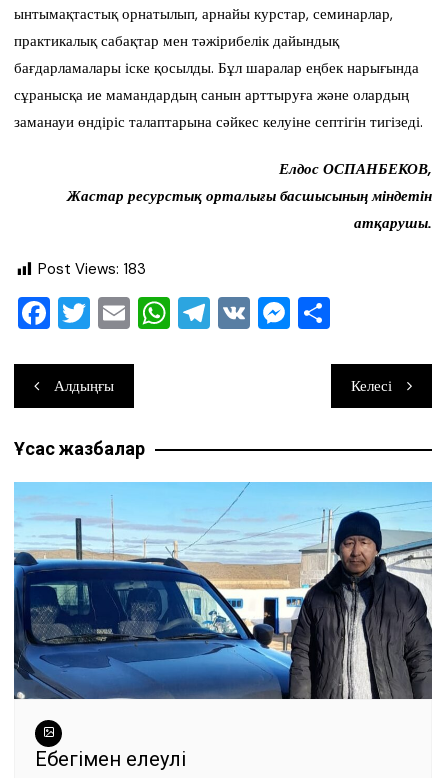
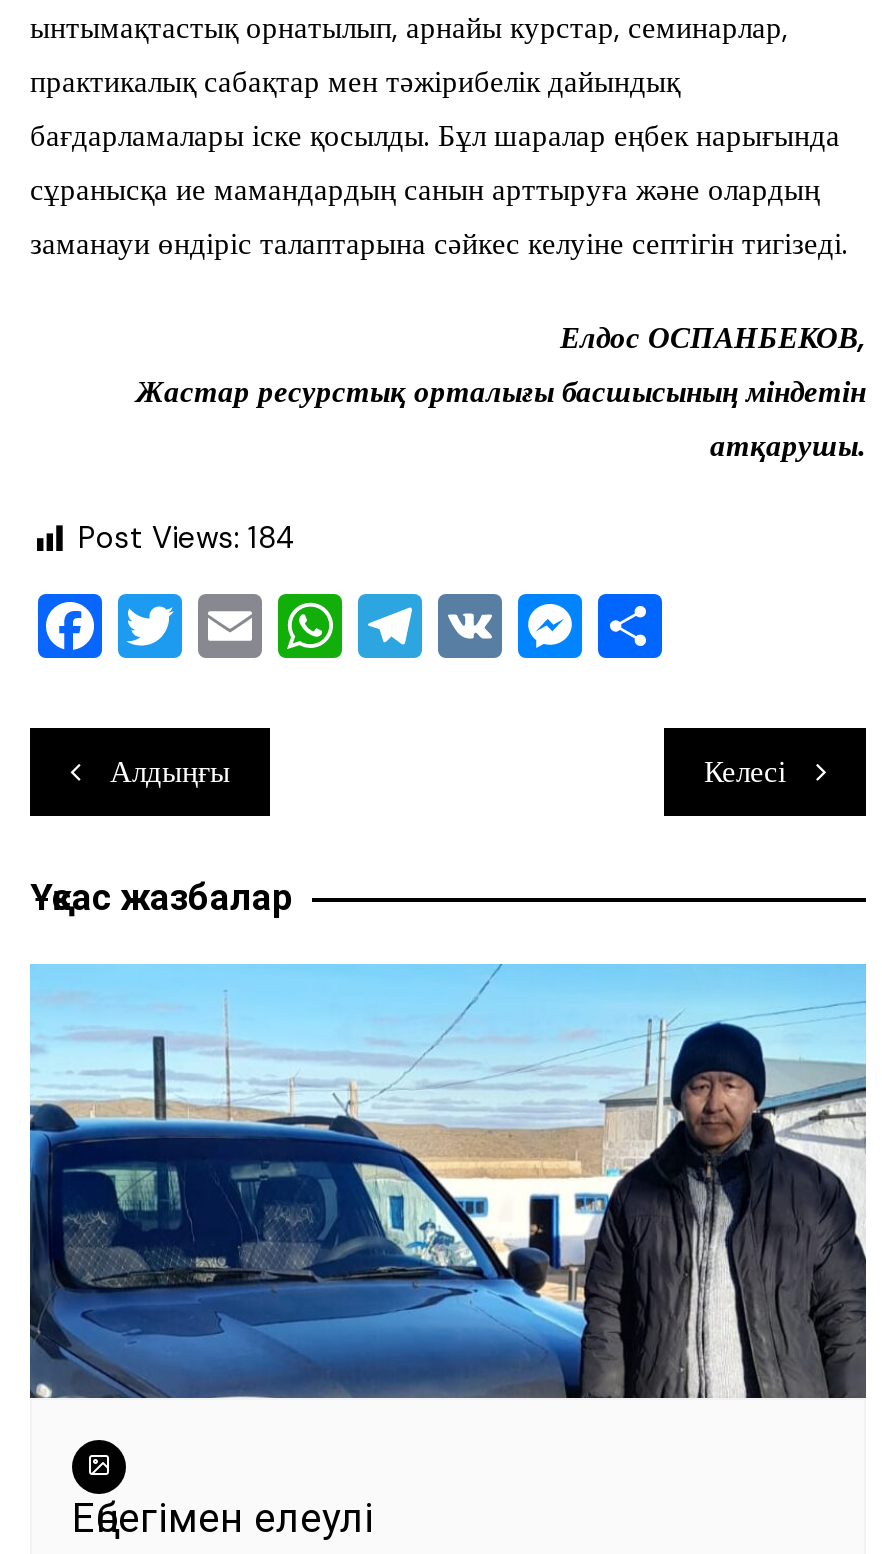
- Post Views: 183
+ Post Views: 184
